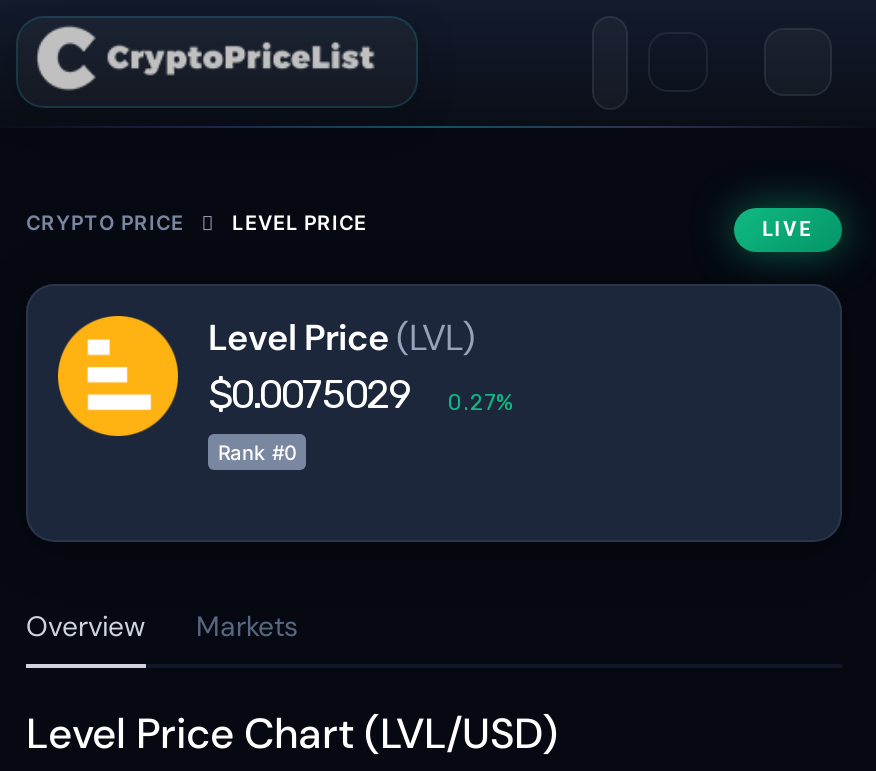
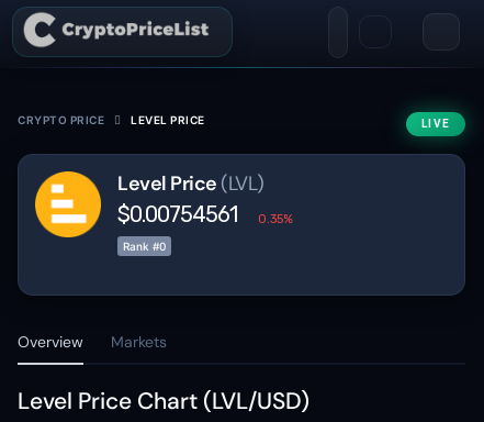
- $0.0075029
+ $0.00754561

- 0.27%
+ 0.35%
